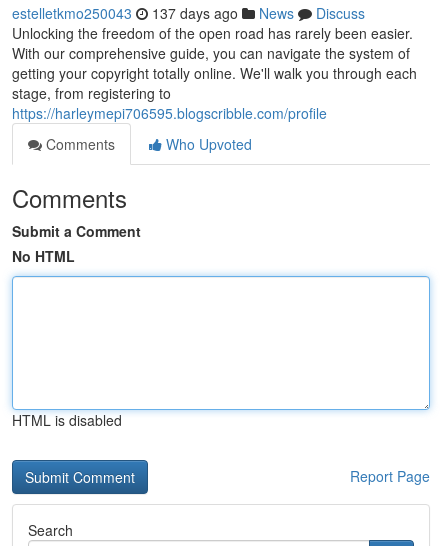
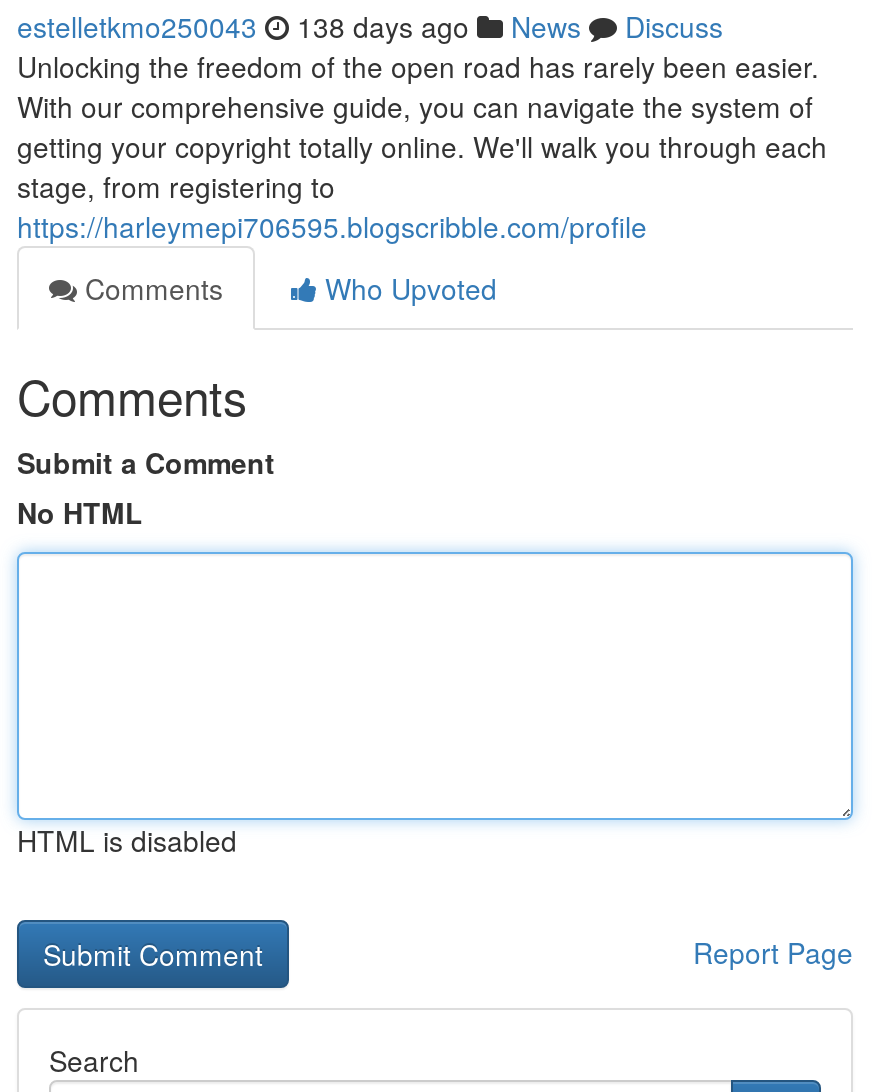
- estelletkmo250043 137 days ago News Discuss
+ estelletkmo250043 138 days ago News Discuss
